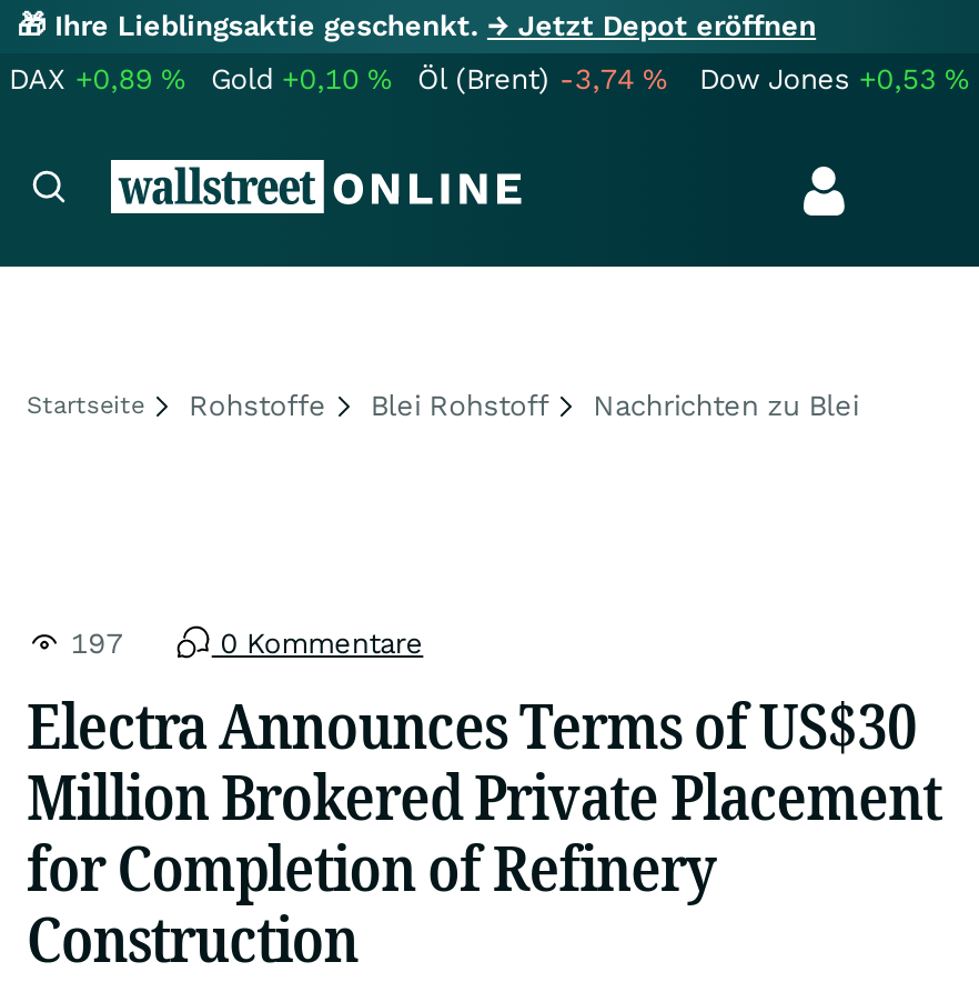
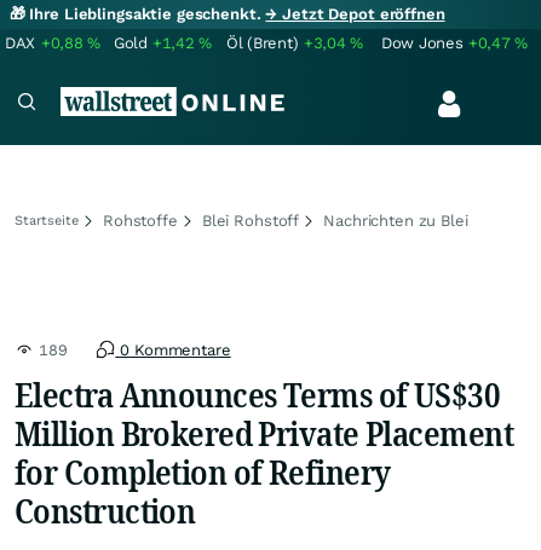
- DAX +0,89%
+ DAX +0,88%

- Gold +0,10%
+ Gold +1,42%

- Öl (Brent) -3,74%
+ Öl (Brent) +3,04%

- Dow Jones +0,53%
+ Dow Jones +0,47%

- 197
+ 189
